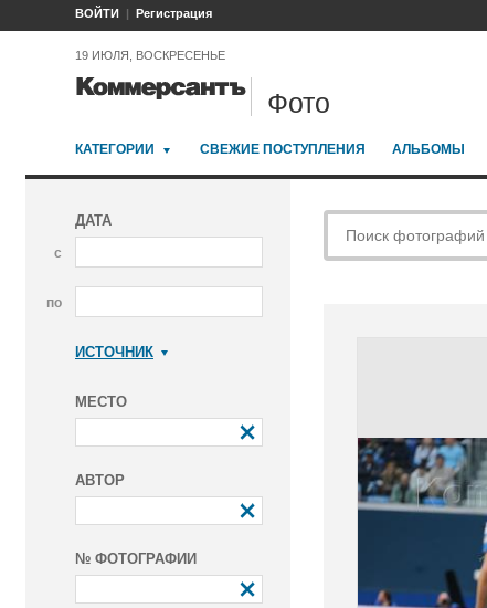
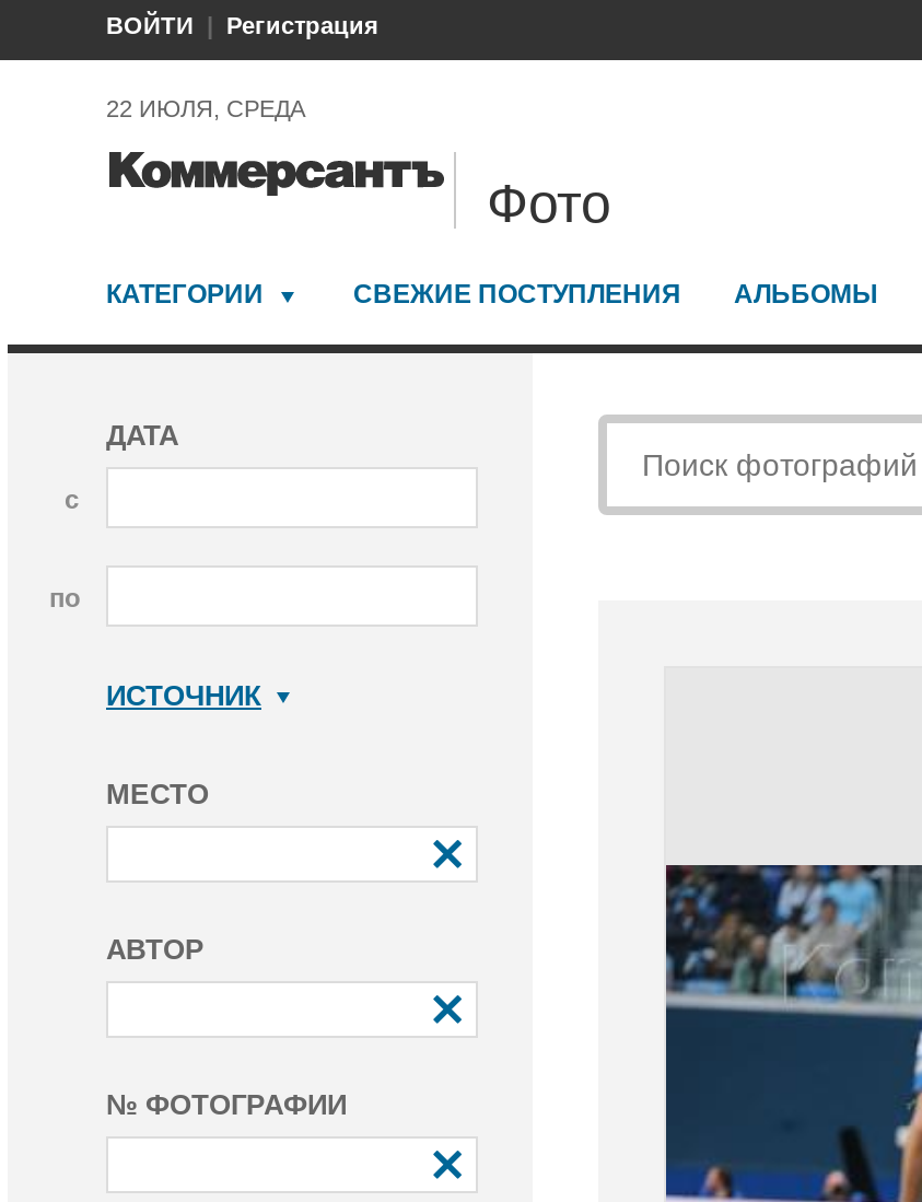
- 19 ИЮЛЯ, ВОСКРЕСЕНЬЕ
+ 22 ИЮЛЯ, СРЕДА
